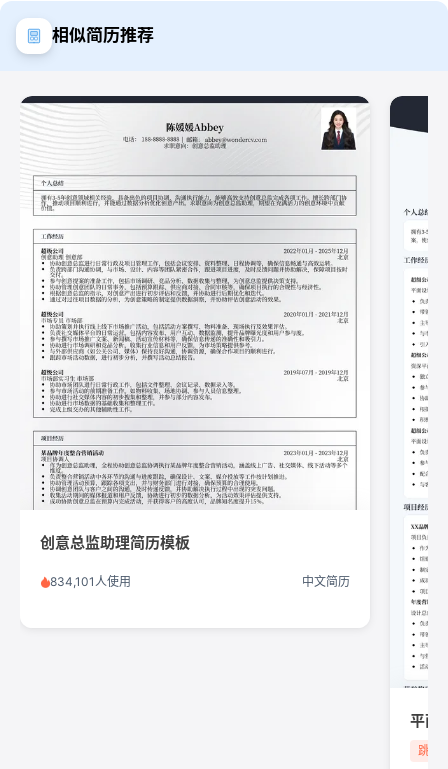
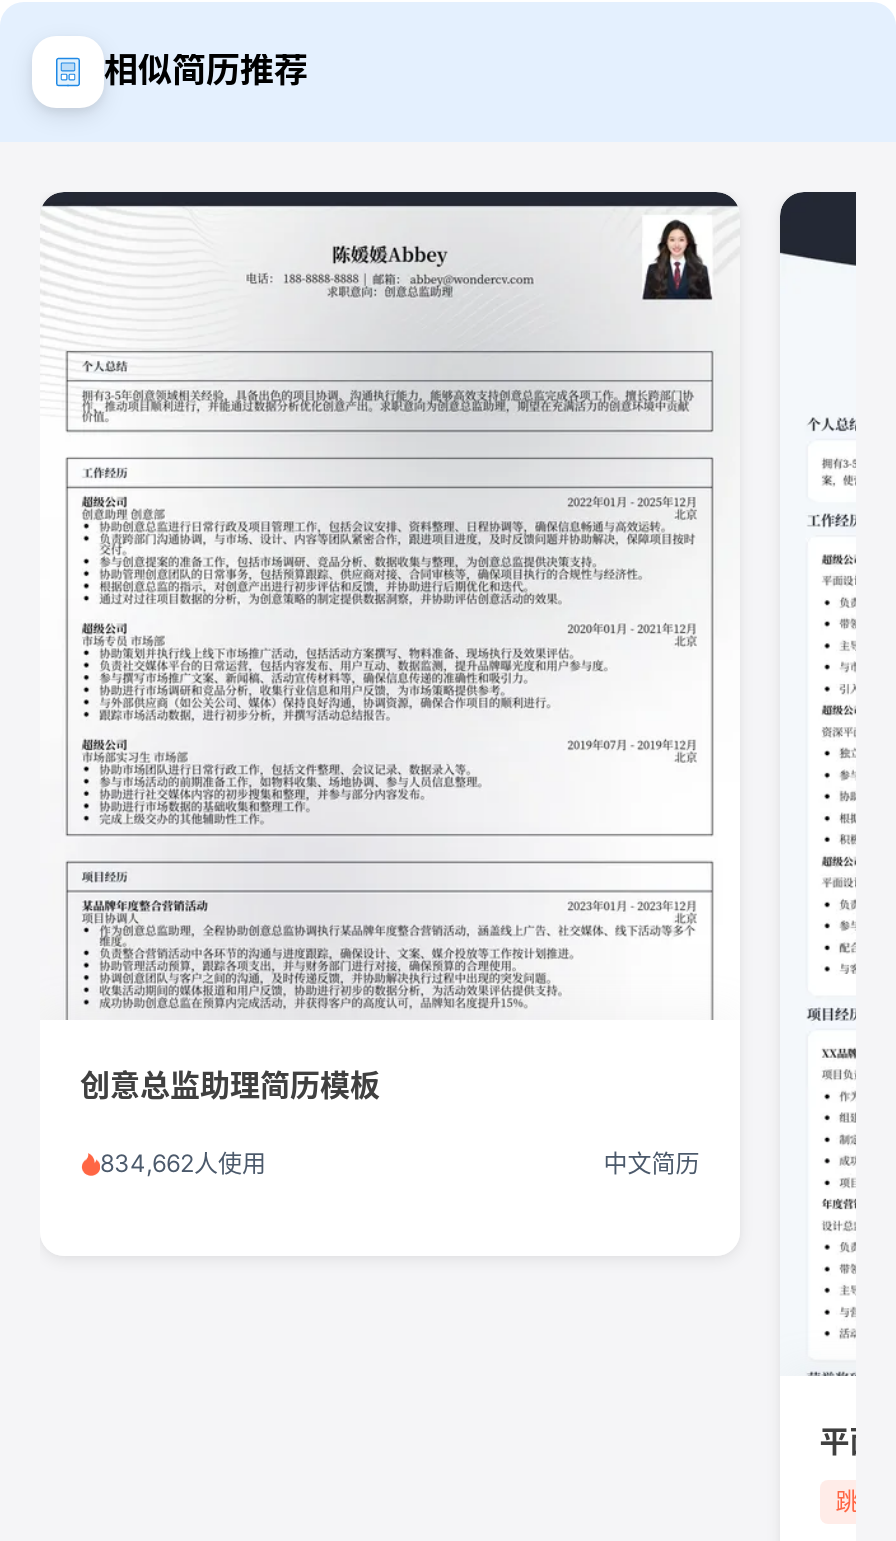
- 834,101人使用
+ 834,662人使用
